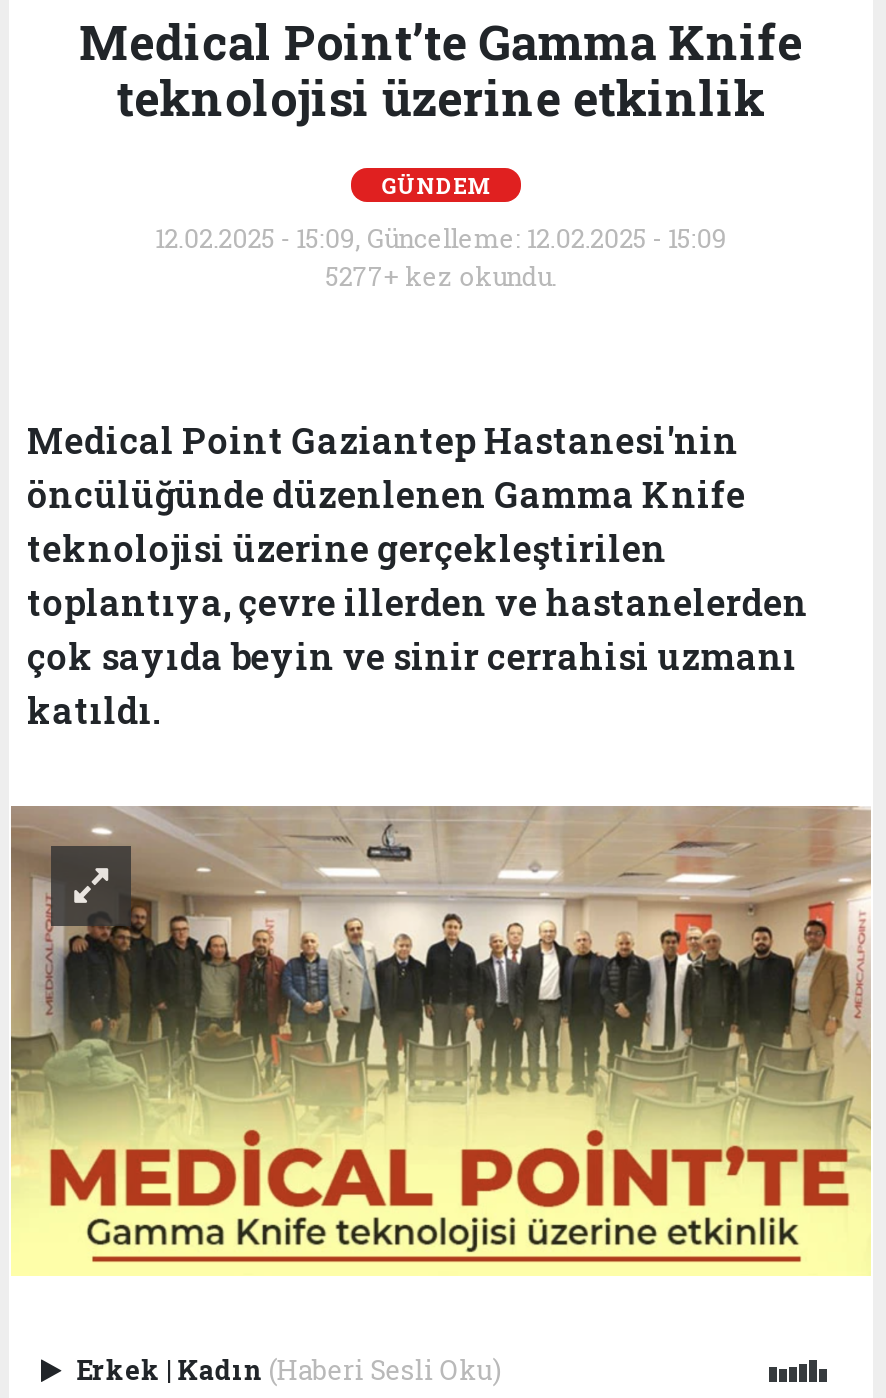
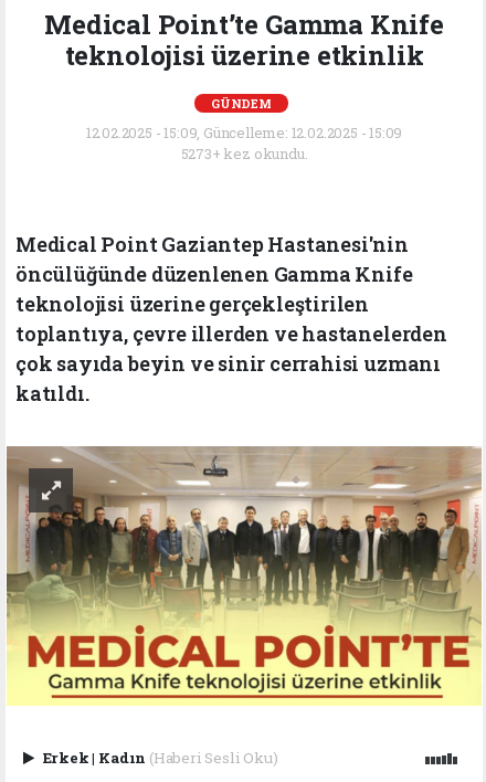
- 5277+ kez okundu.
+ 5273+ kez okundu.
